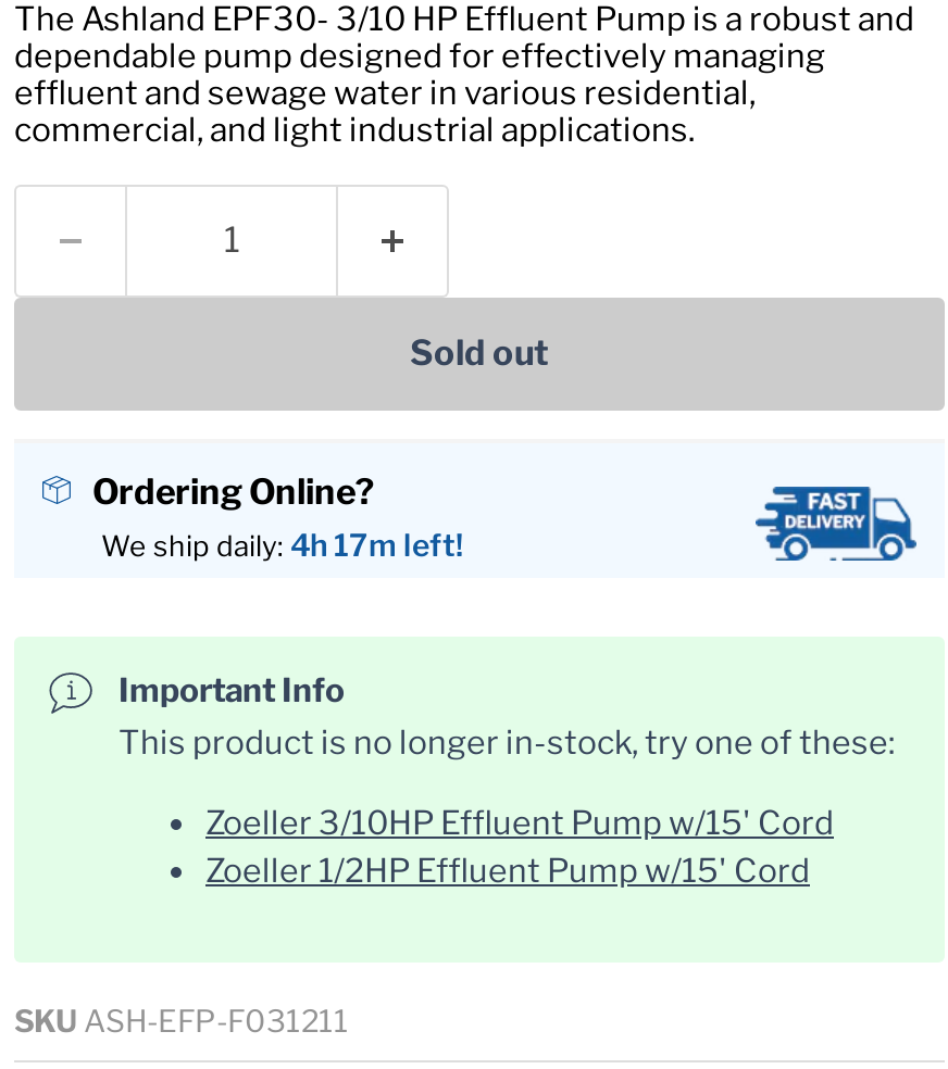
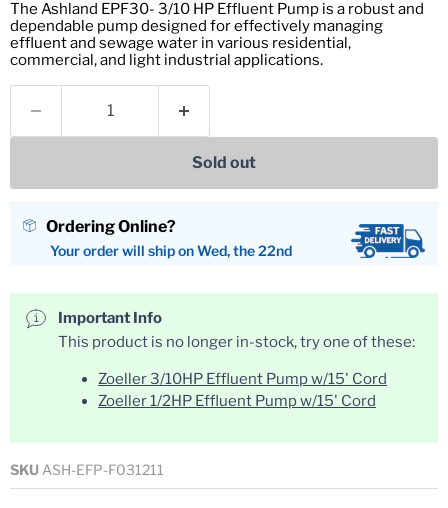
- We ship daily: 4h 17m left!
+ Your order will ship on Wed, the 22nd
